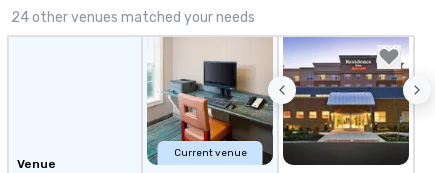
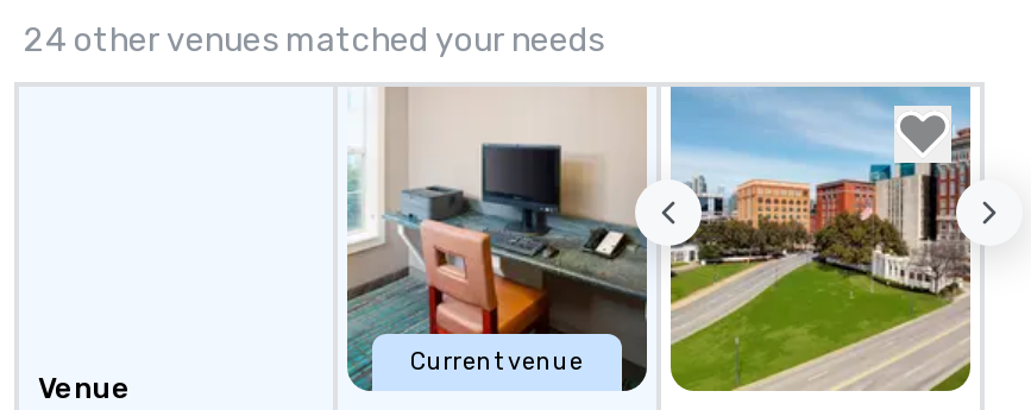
- [image]
+ [image]
